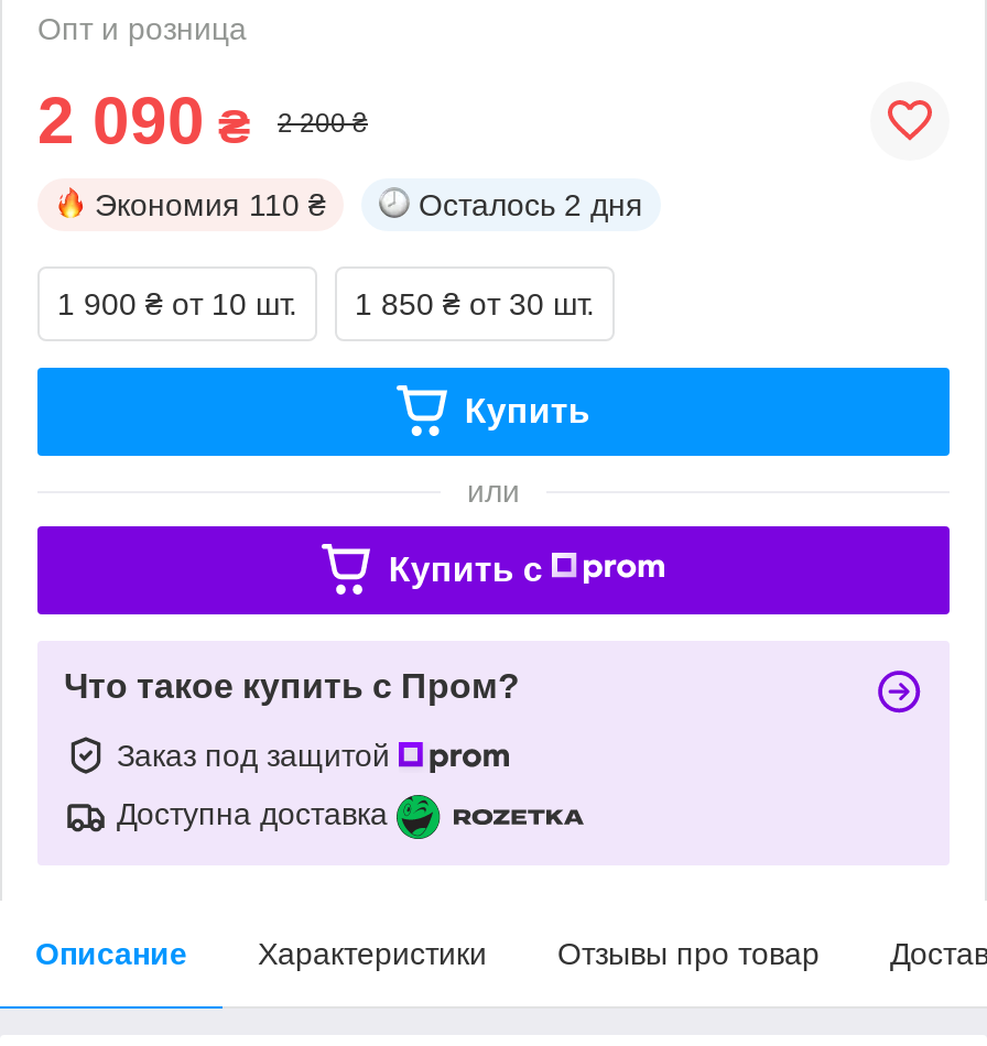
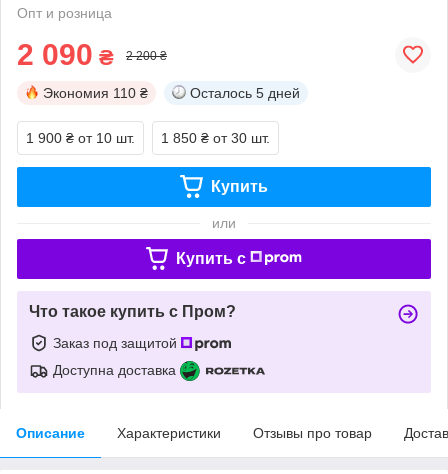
- Осталось 2 дня
+ Осталось 5 дней
